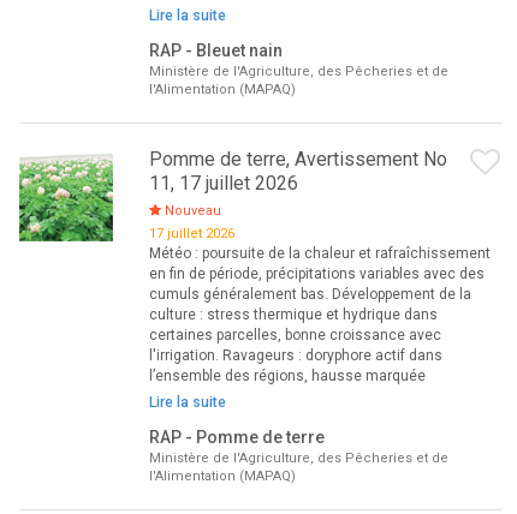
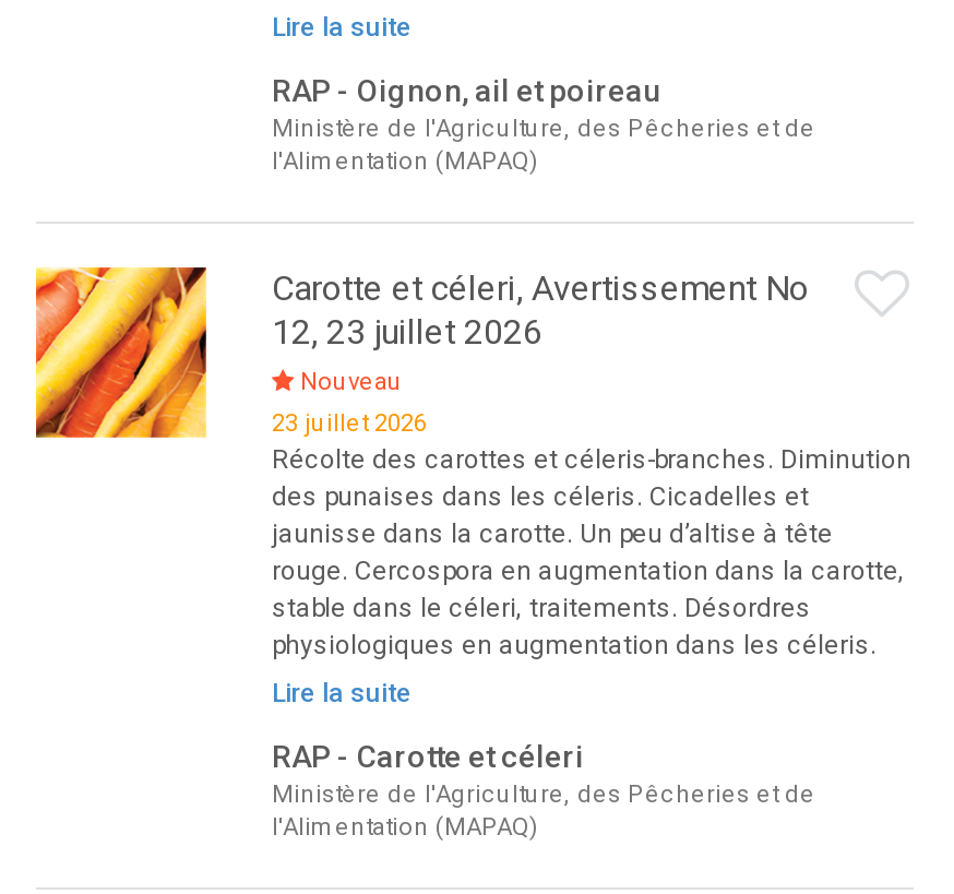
- RAP - Bleuet nain
+ RAP - Oignon, ail et poireau

- [image]
- Pomme de terre, Avertissement No
+ [image]
+ Carotte et céleri, Avertissement No

- 11, 17 juillet 2026
+ 12, 23 juillet 2026

- 17 juillet 2026
- Météo : poursuite de la chaleur et rafraîchissement
- en fin de période, précipitations variables avec des
- cumuls généralement bas. Développement de la
- culture : stress thermique et hydrique dans
- certaines parcelles, bonne croissance avec
- l'irrigation. Ravageurs : doryphore actif dans
- l’ensemble des régions, hausse marquée
+ 23 juillet 2026
+ Récolte des carottes et céleris-branches. Diminution
+ des punaises dans les céleris. Cicadelles et
+ jaunisse dans la carotte. Un peu d’altise à tête
+ rouge. Cercospora en augmentation dans la carotte,
+ stable dans le céleri, traitements. Désordres
+ physiologiques en augmentation dans les céleris.

- RAP - Pomme de terre
+ RAP - Carotte et céleri
